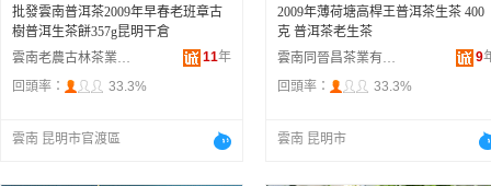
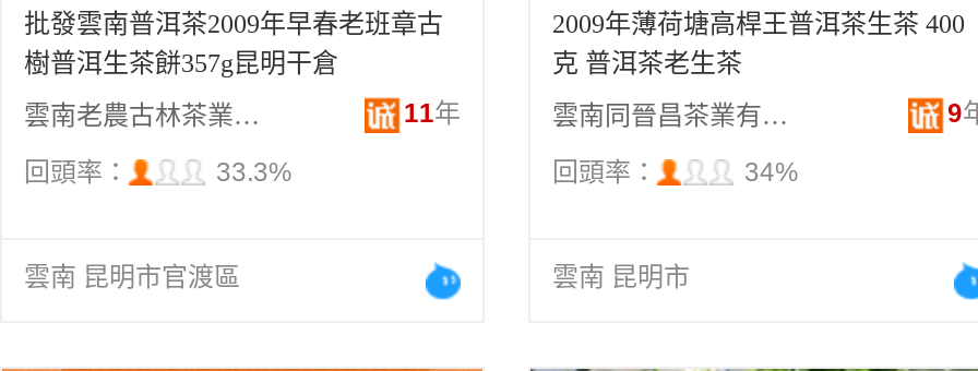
- 33.3%
+ 34%
